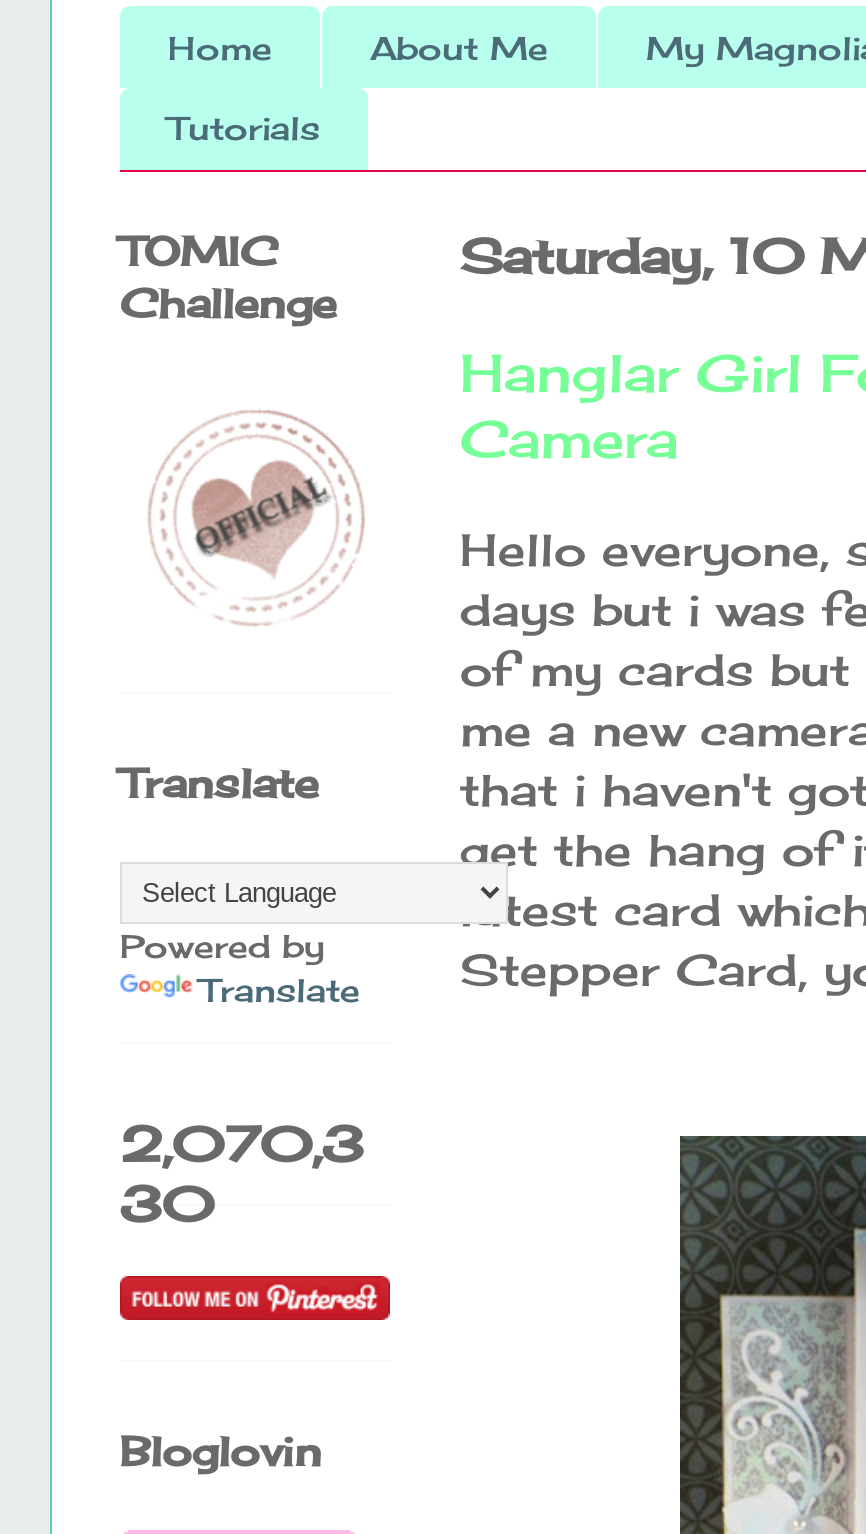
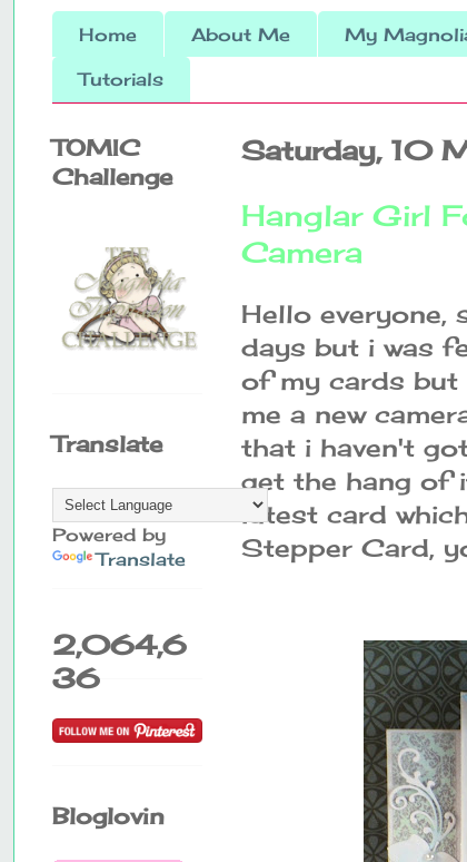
- [image]
+ [image]

- 2,070,3
+ 2,064,6

- 30
+ 36
